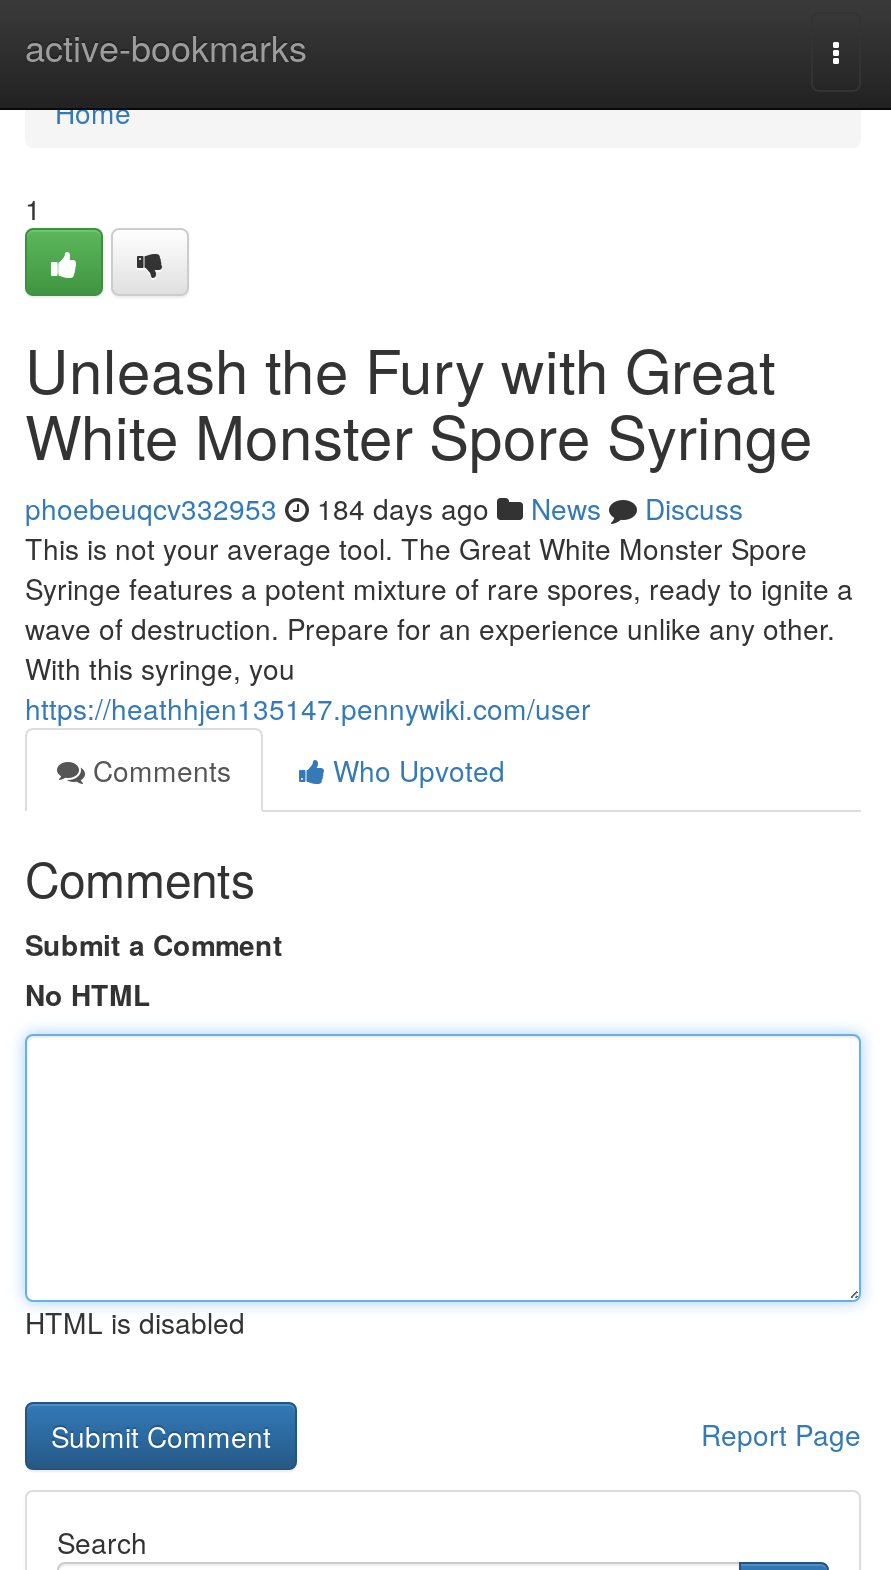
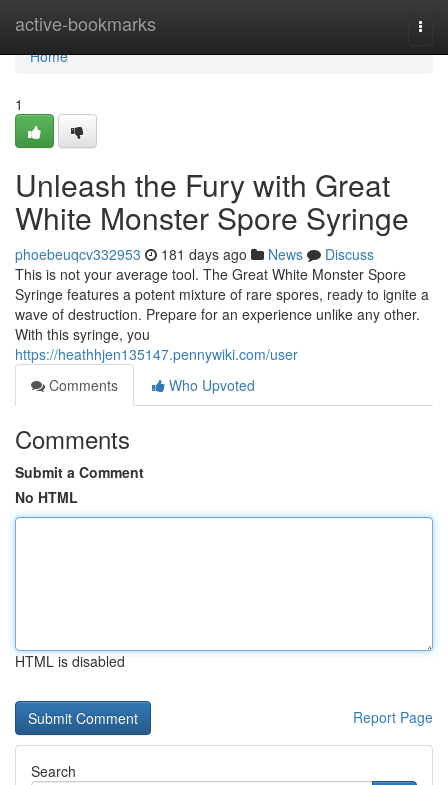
- phoebeuqcv332953 184 days ago News Discuss
+ phoebeuqcv332953 181 days ago News Discuss
